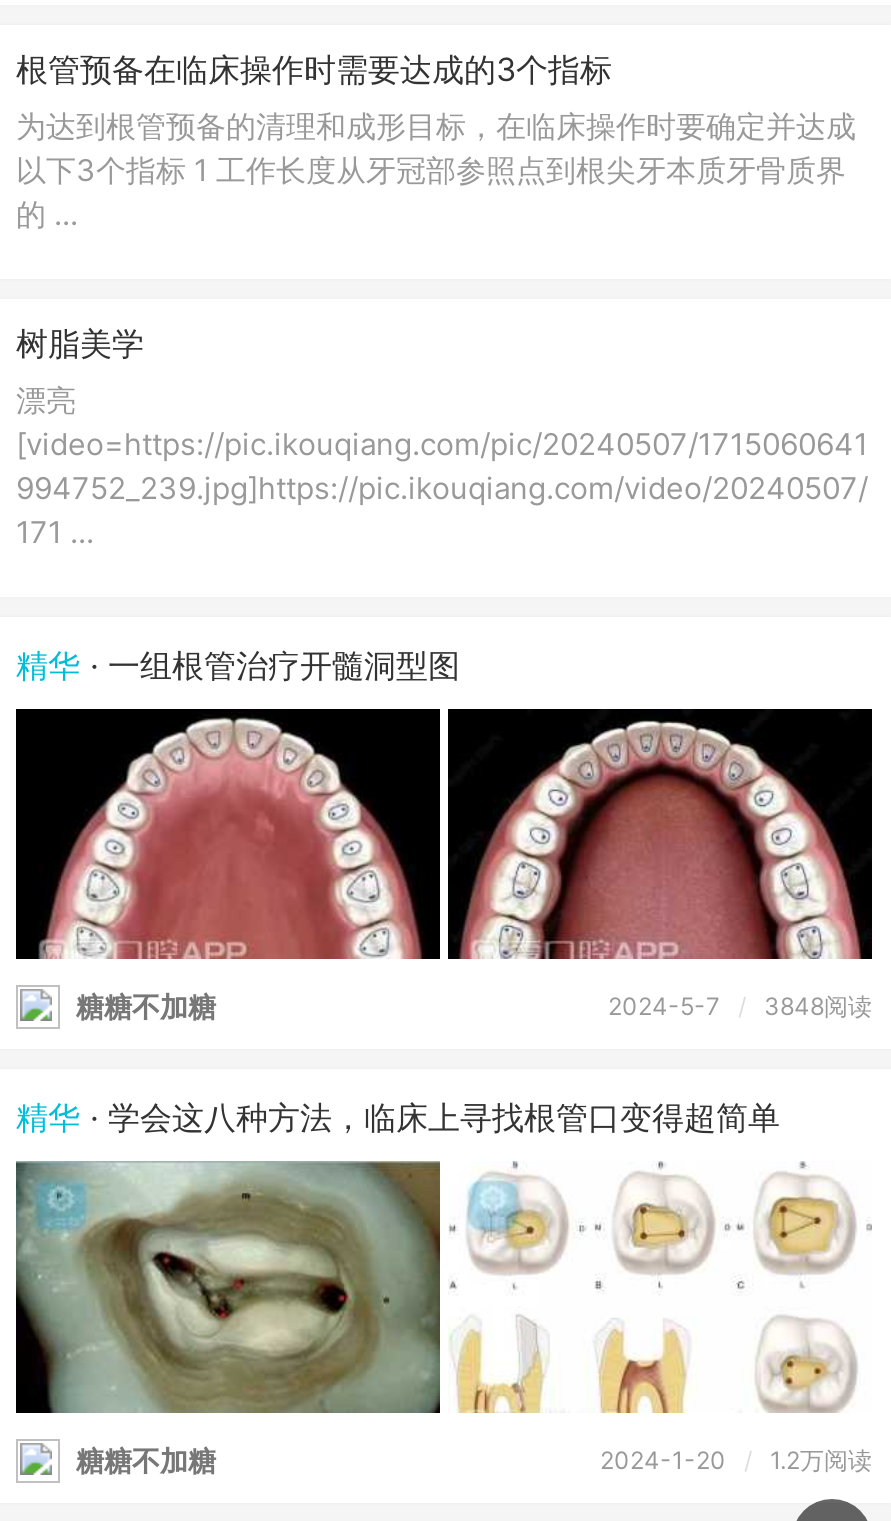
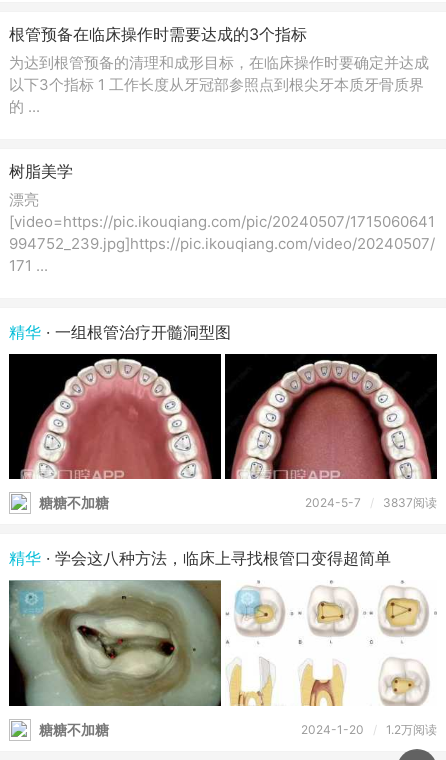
- 2024-5-7 / 3848阅读
+ 2024-5-7 / 3837阅读
